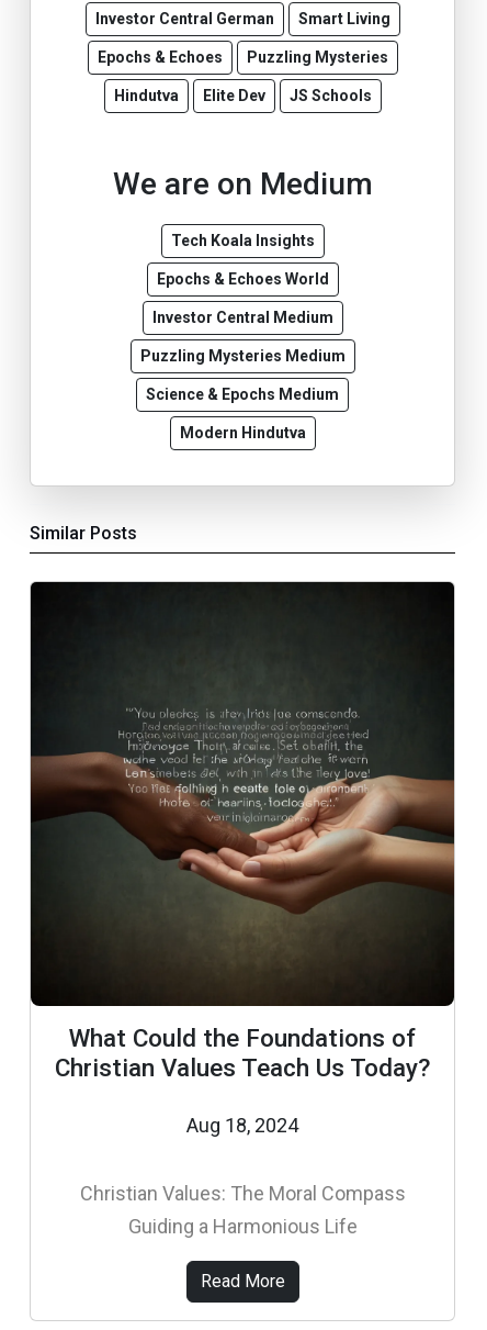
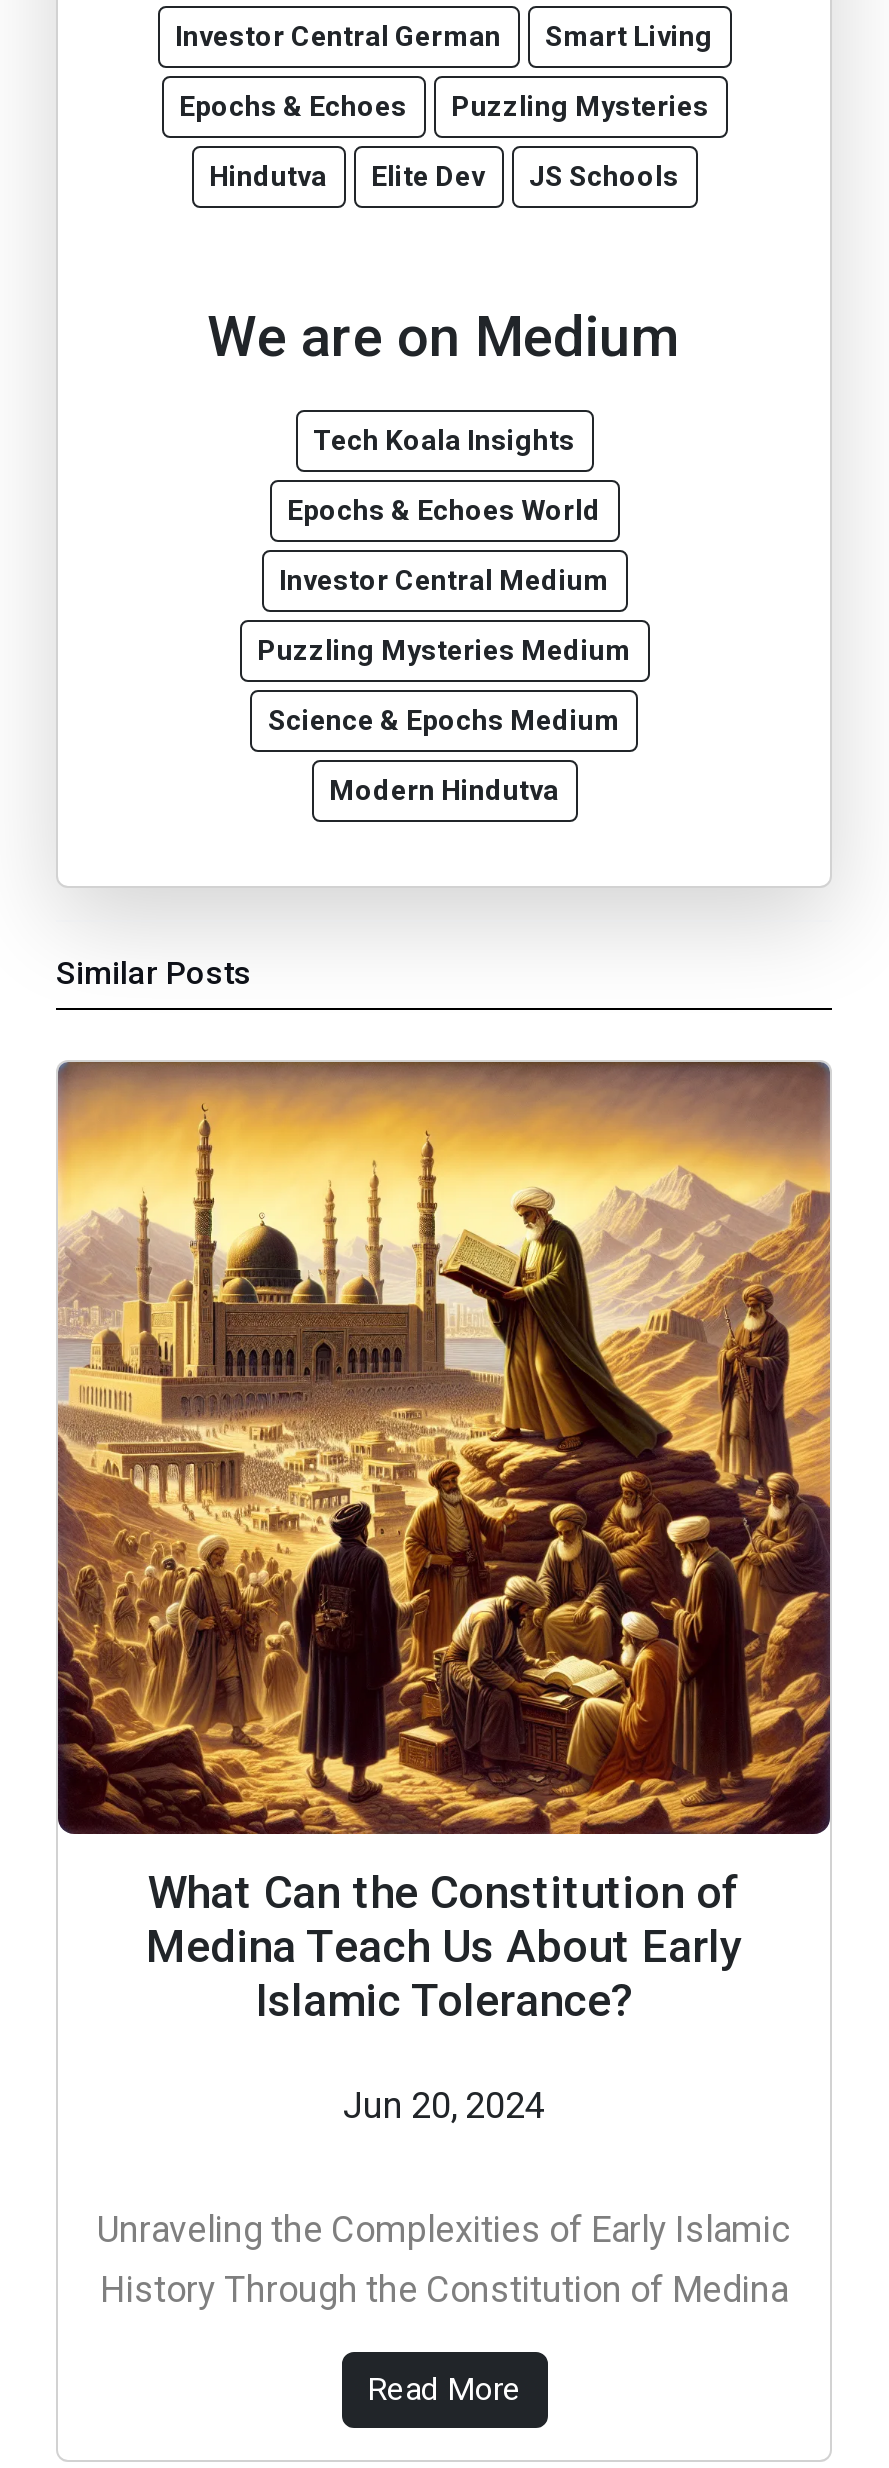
- [image]
- What Could the Foundations of
- Christian Values Teach Us Today?
+ [image]
+ What Can the Constitution of
+ Medina Teach Us About Early
+ Islamic Tolerance?

- Aug 18, 2024
+ Jun 20, 2024

- Christian Values: The Moral Compass
- Guiding a Harmonious Life
+ Unraveling the Complexities of Early Islamic
+ History Through the Constitution of Medina
